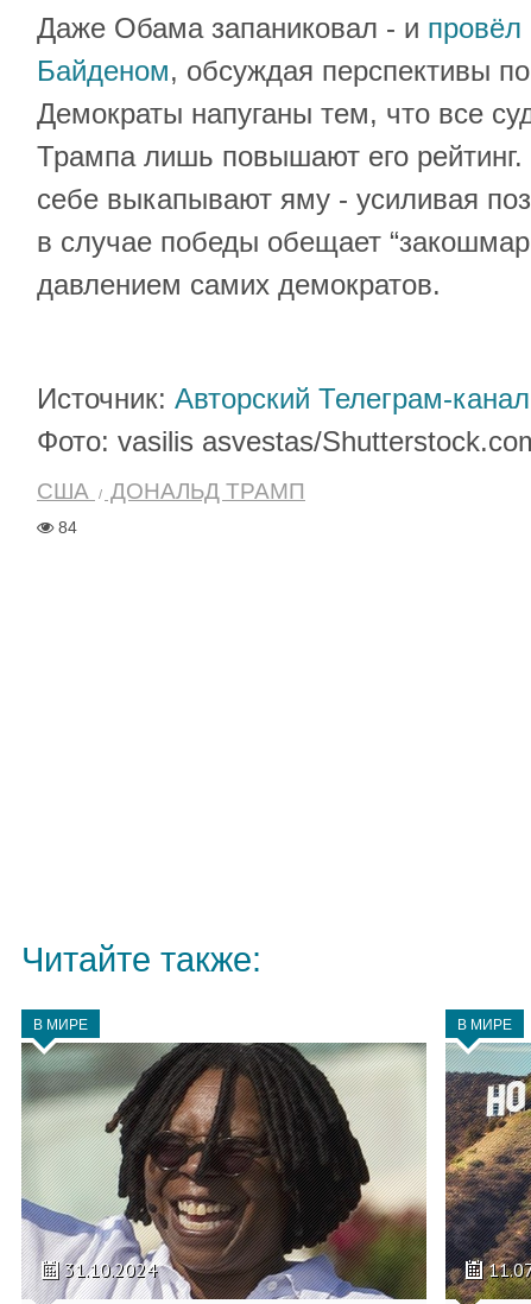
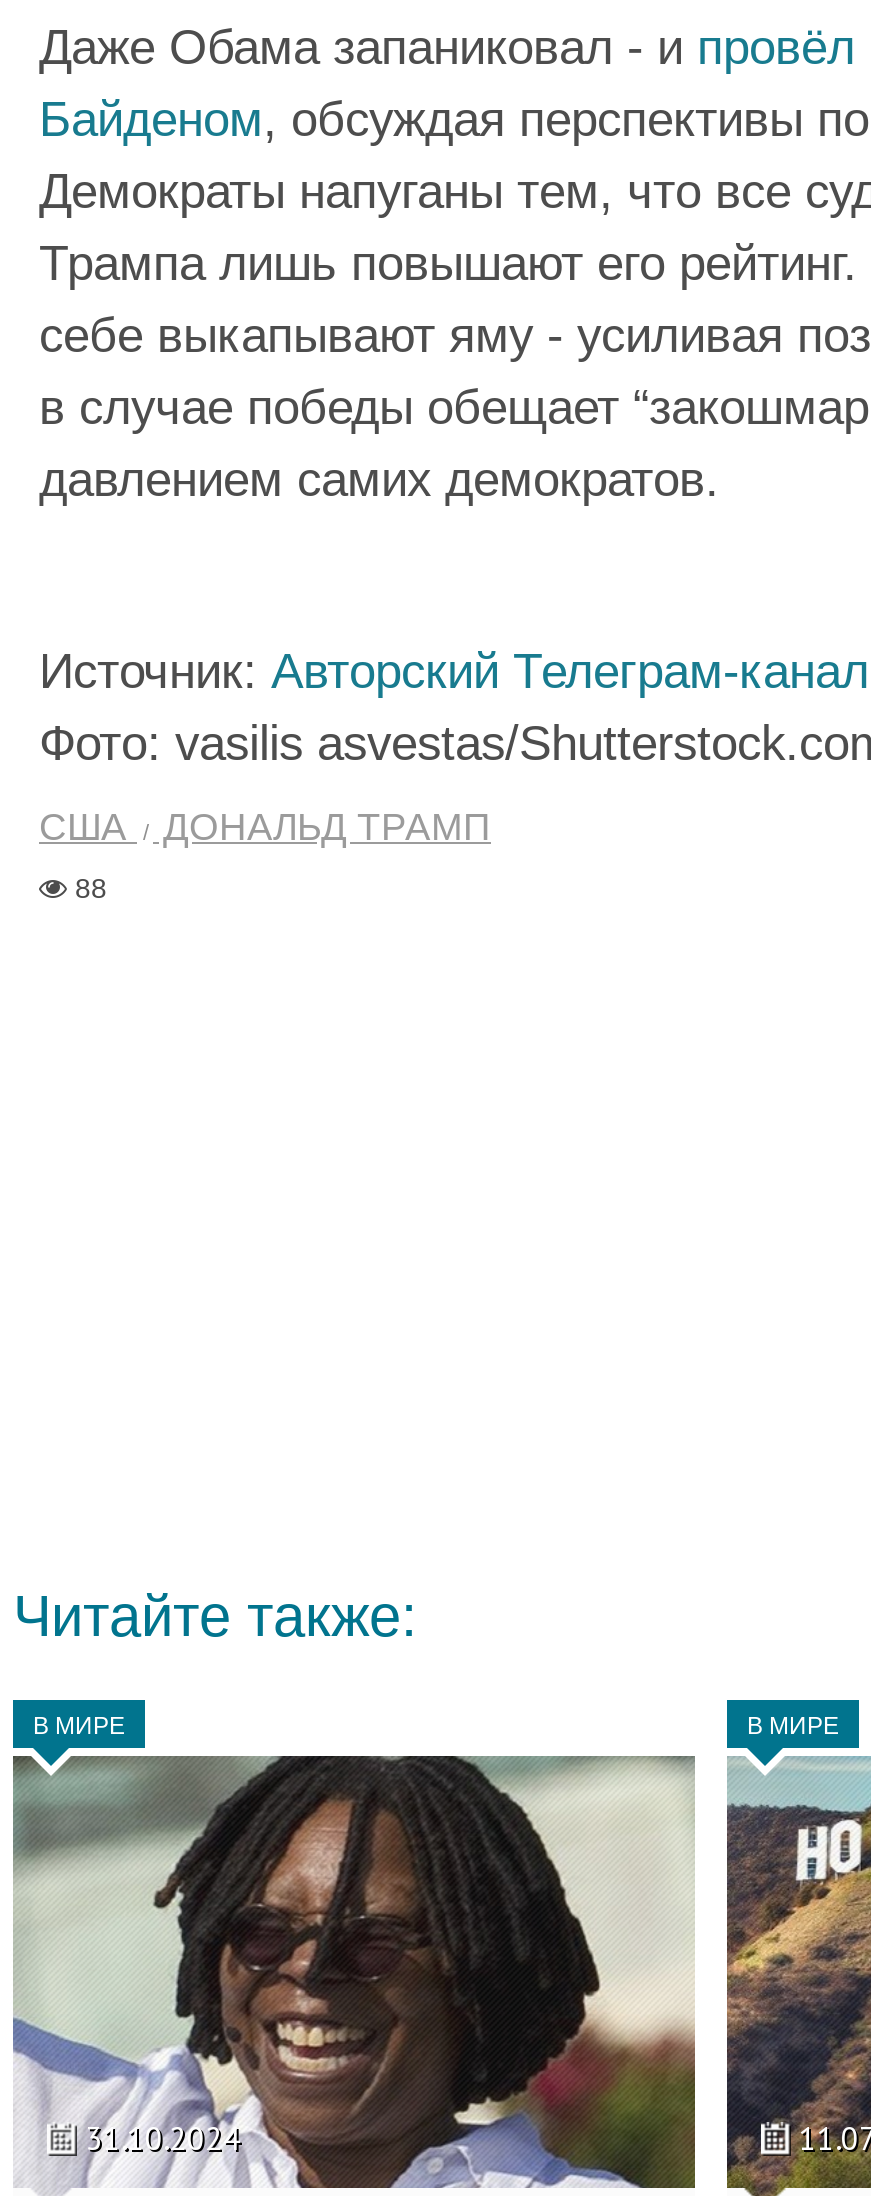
- 84
+ 88
